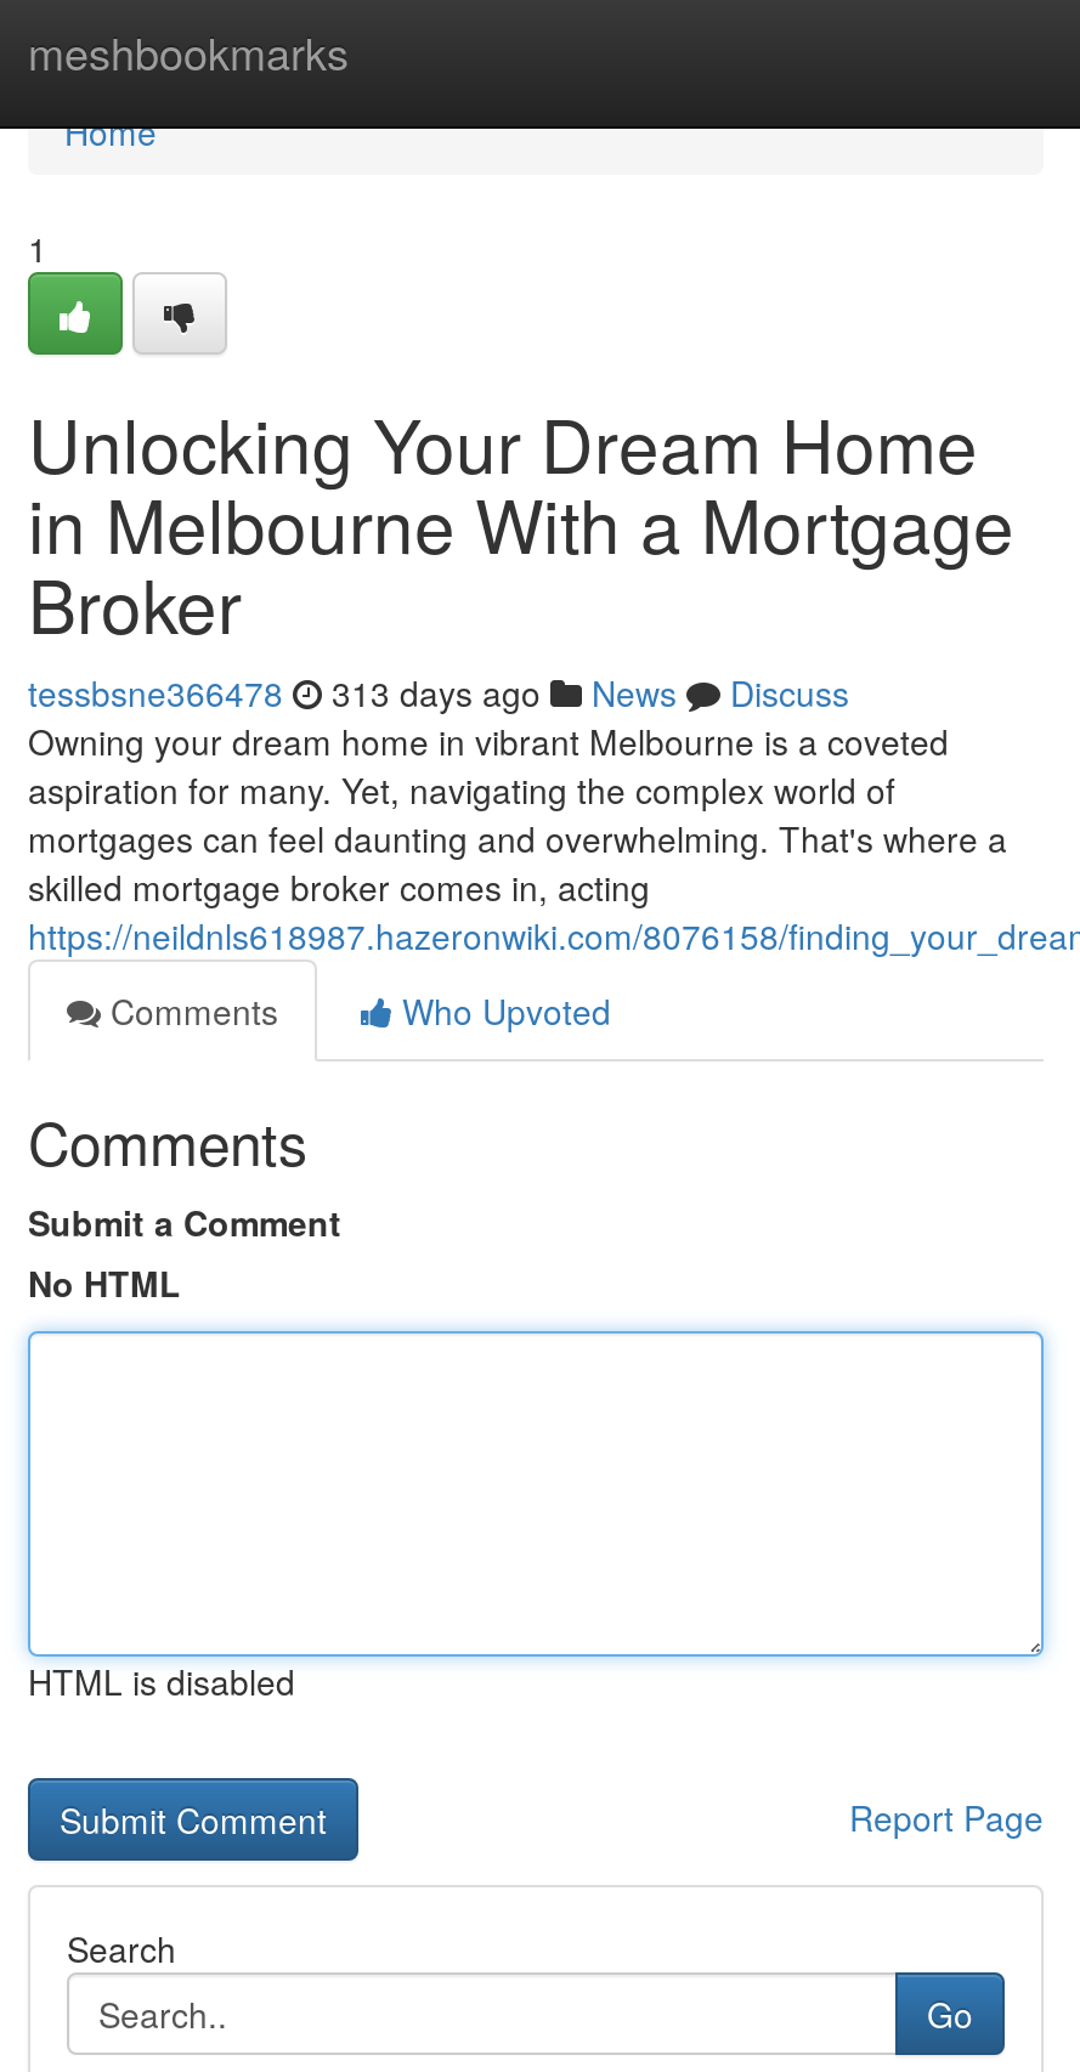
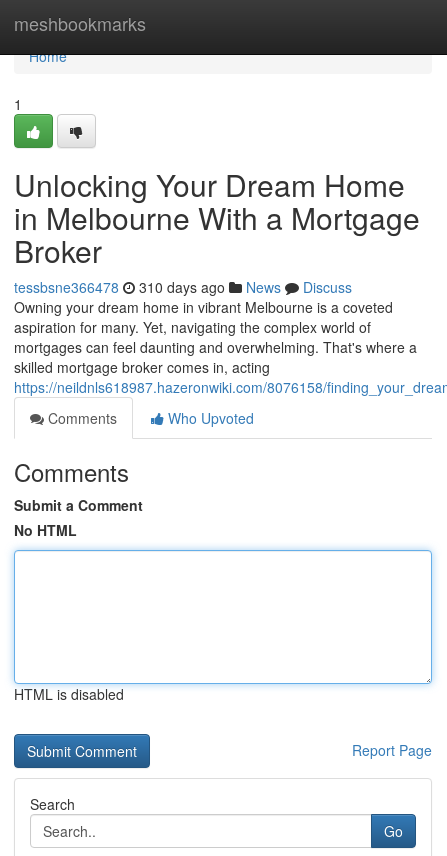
- tessbsne366478 313 days ago News Discuss
+ tessbsne366478 310 days ago News Discuss
